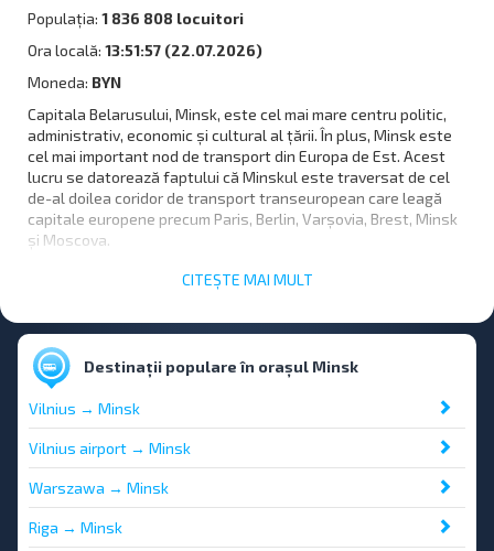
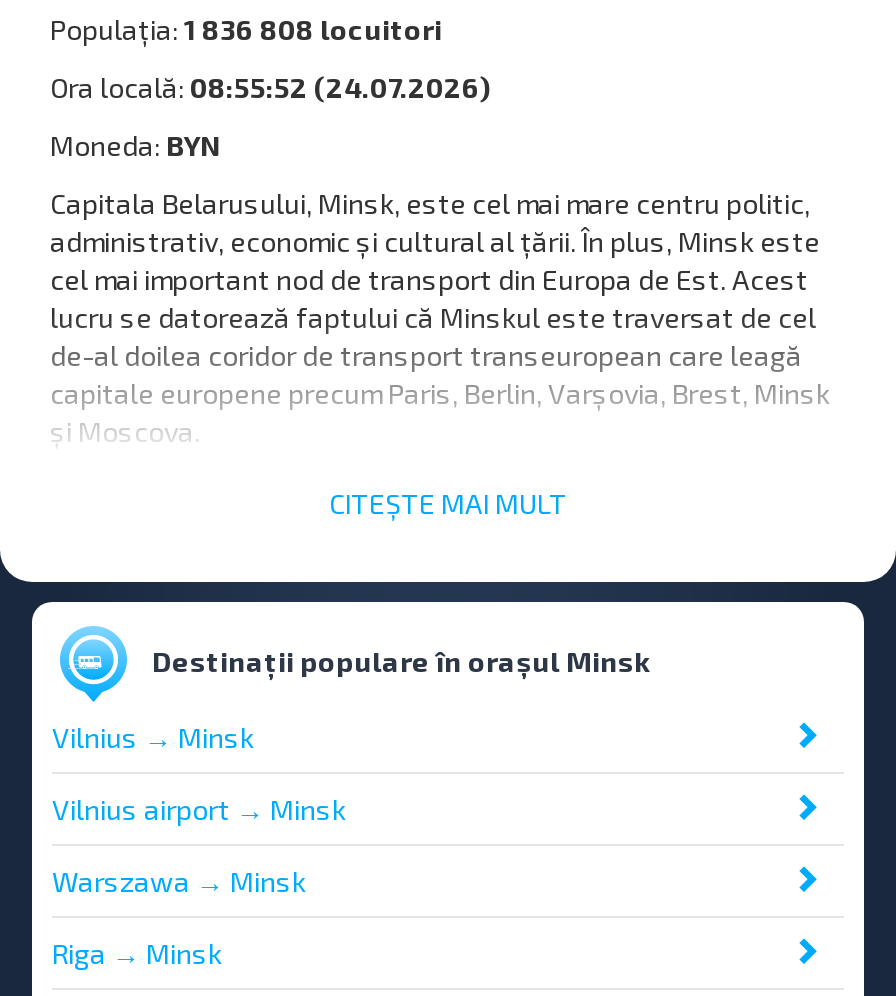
- Ora locală: 13:51:57 (22.07.2026)
+ Ora locală: 08:55:52 (24.07.2026)
